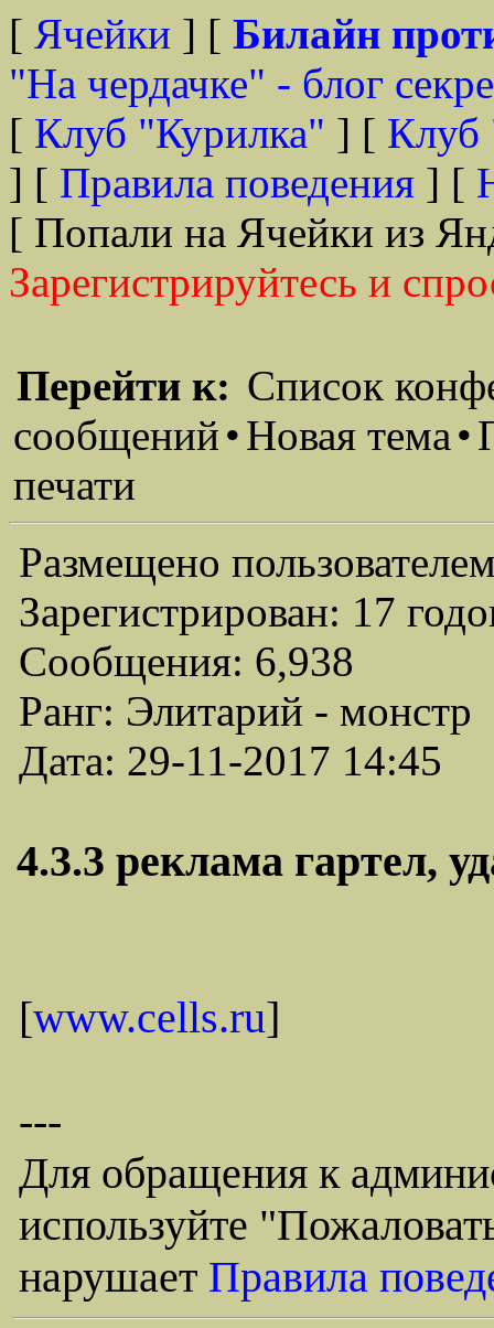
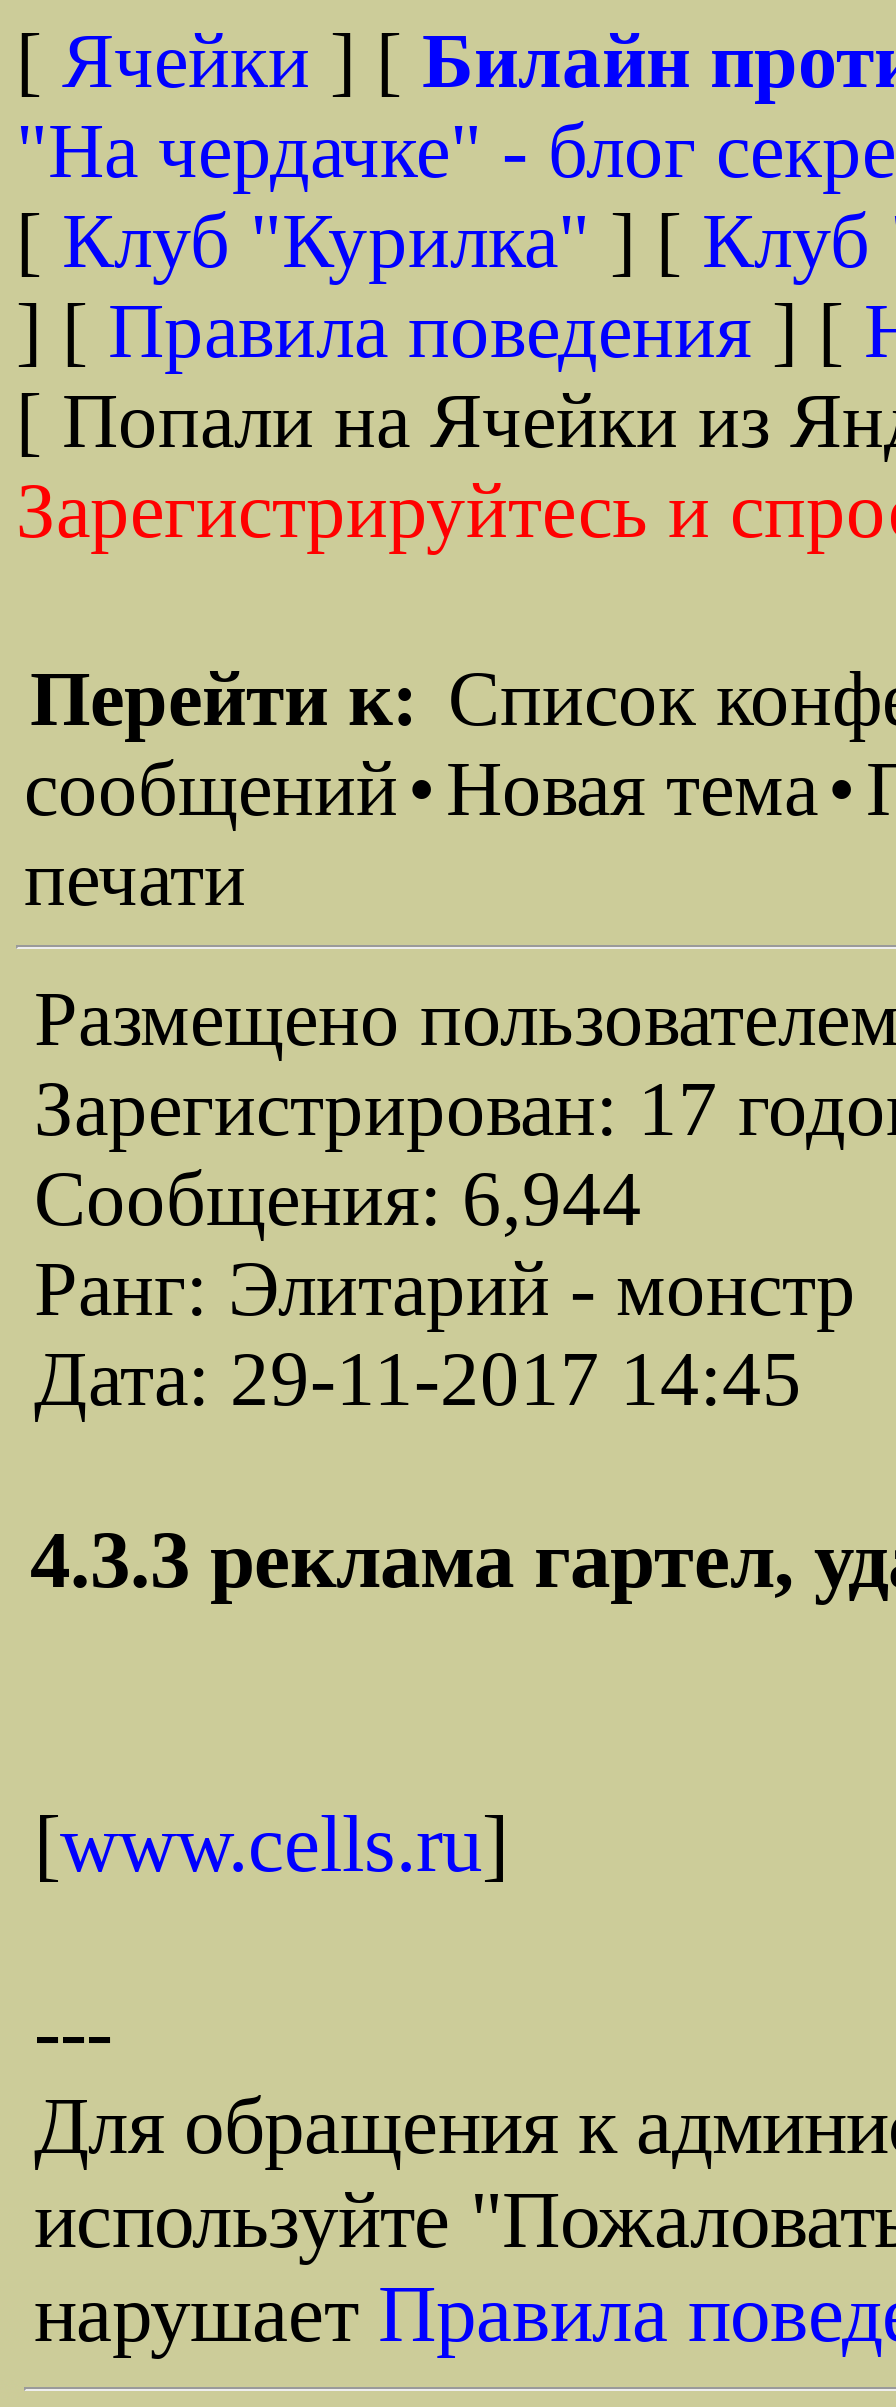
- Сообщения: 6,938
+ Сообщения: 6,944
